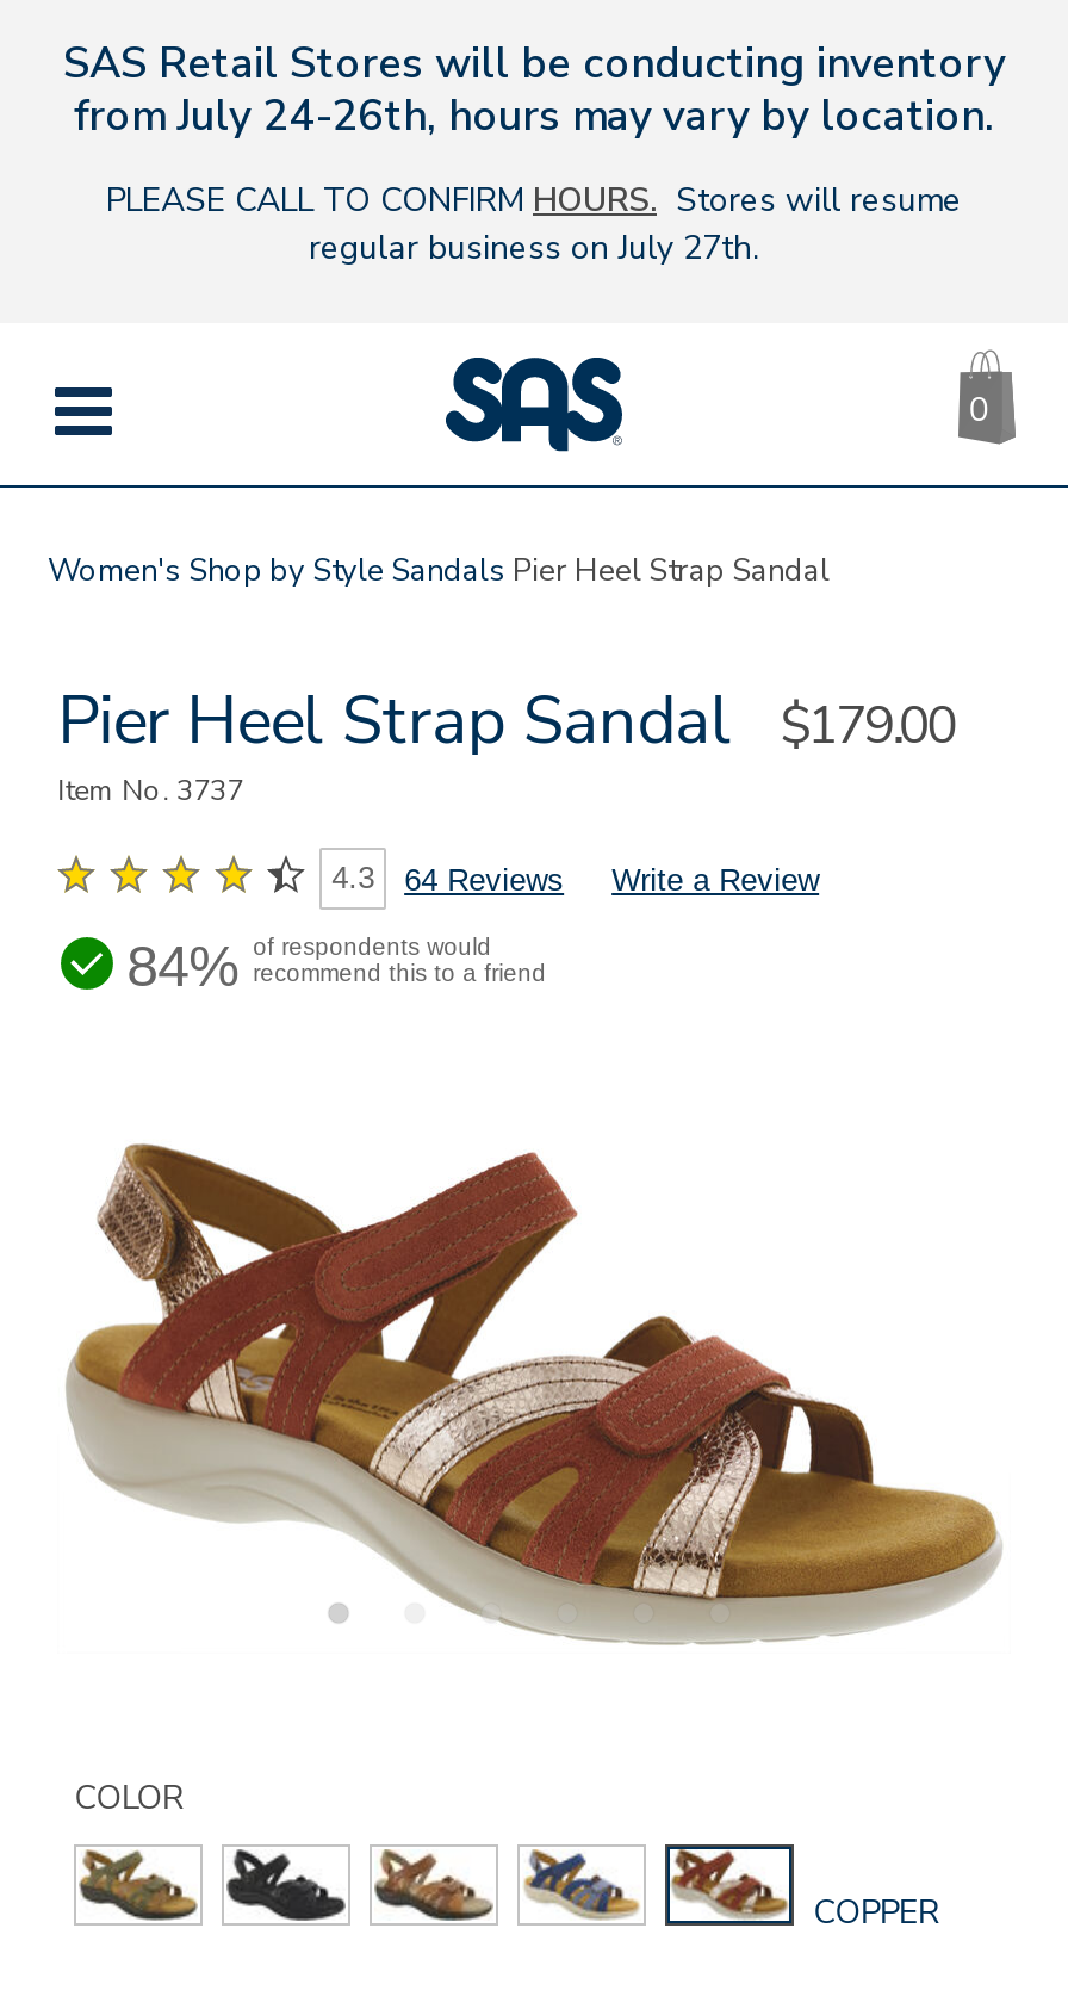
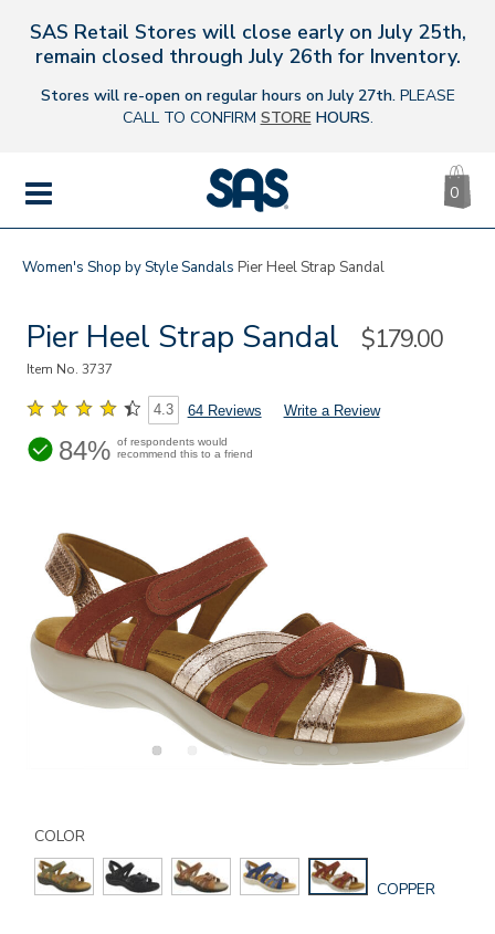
- SAS Retail Stores will be conducting inventory
- from July 24-26th, hours may vary by location.
+ SAS Retail Stores will close early on July 25th,
+ remain closed through July 26th for Inventory.

- PLEASE CALL TO CONFIRM HOURS. Stores will resume
- regular business on July 27th.
+ Stores will re-open on regular hours on July 27th. PLEASE
+ CALL TO CONFIRM STORE HOURS.
